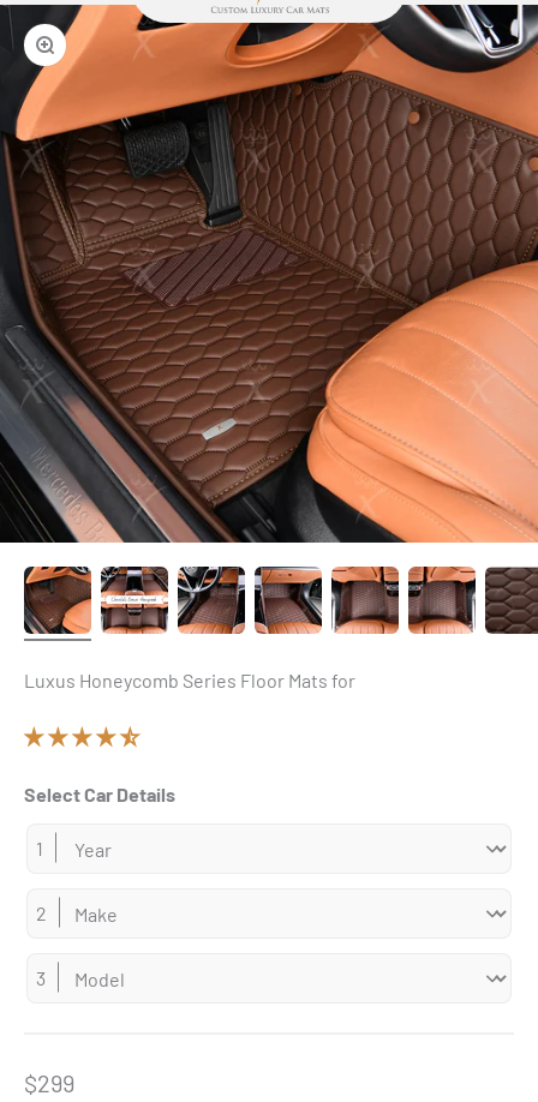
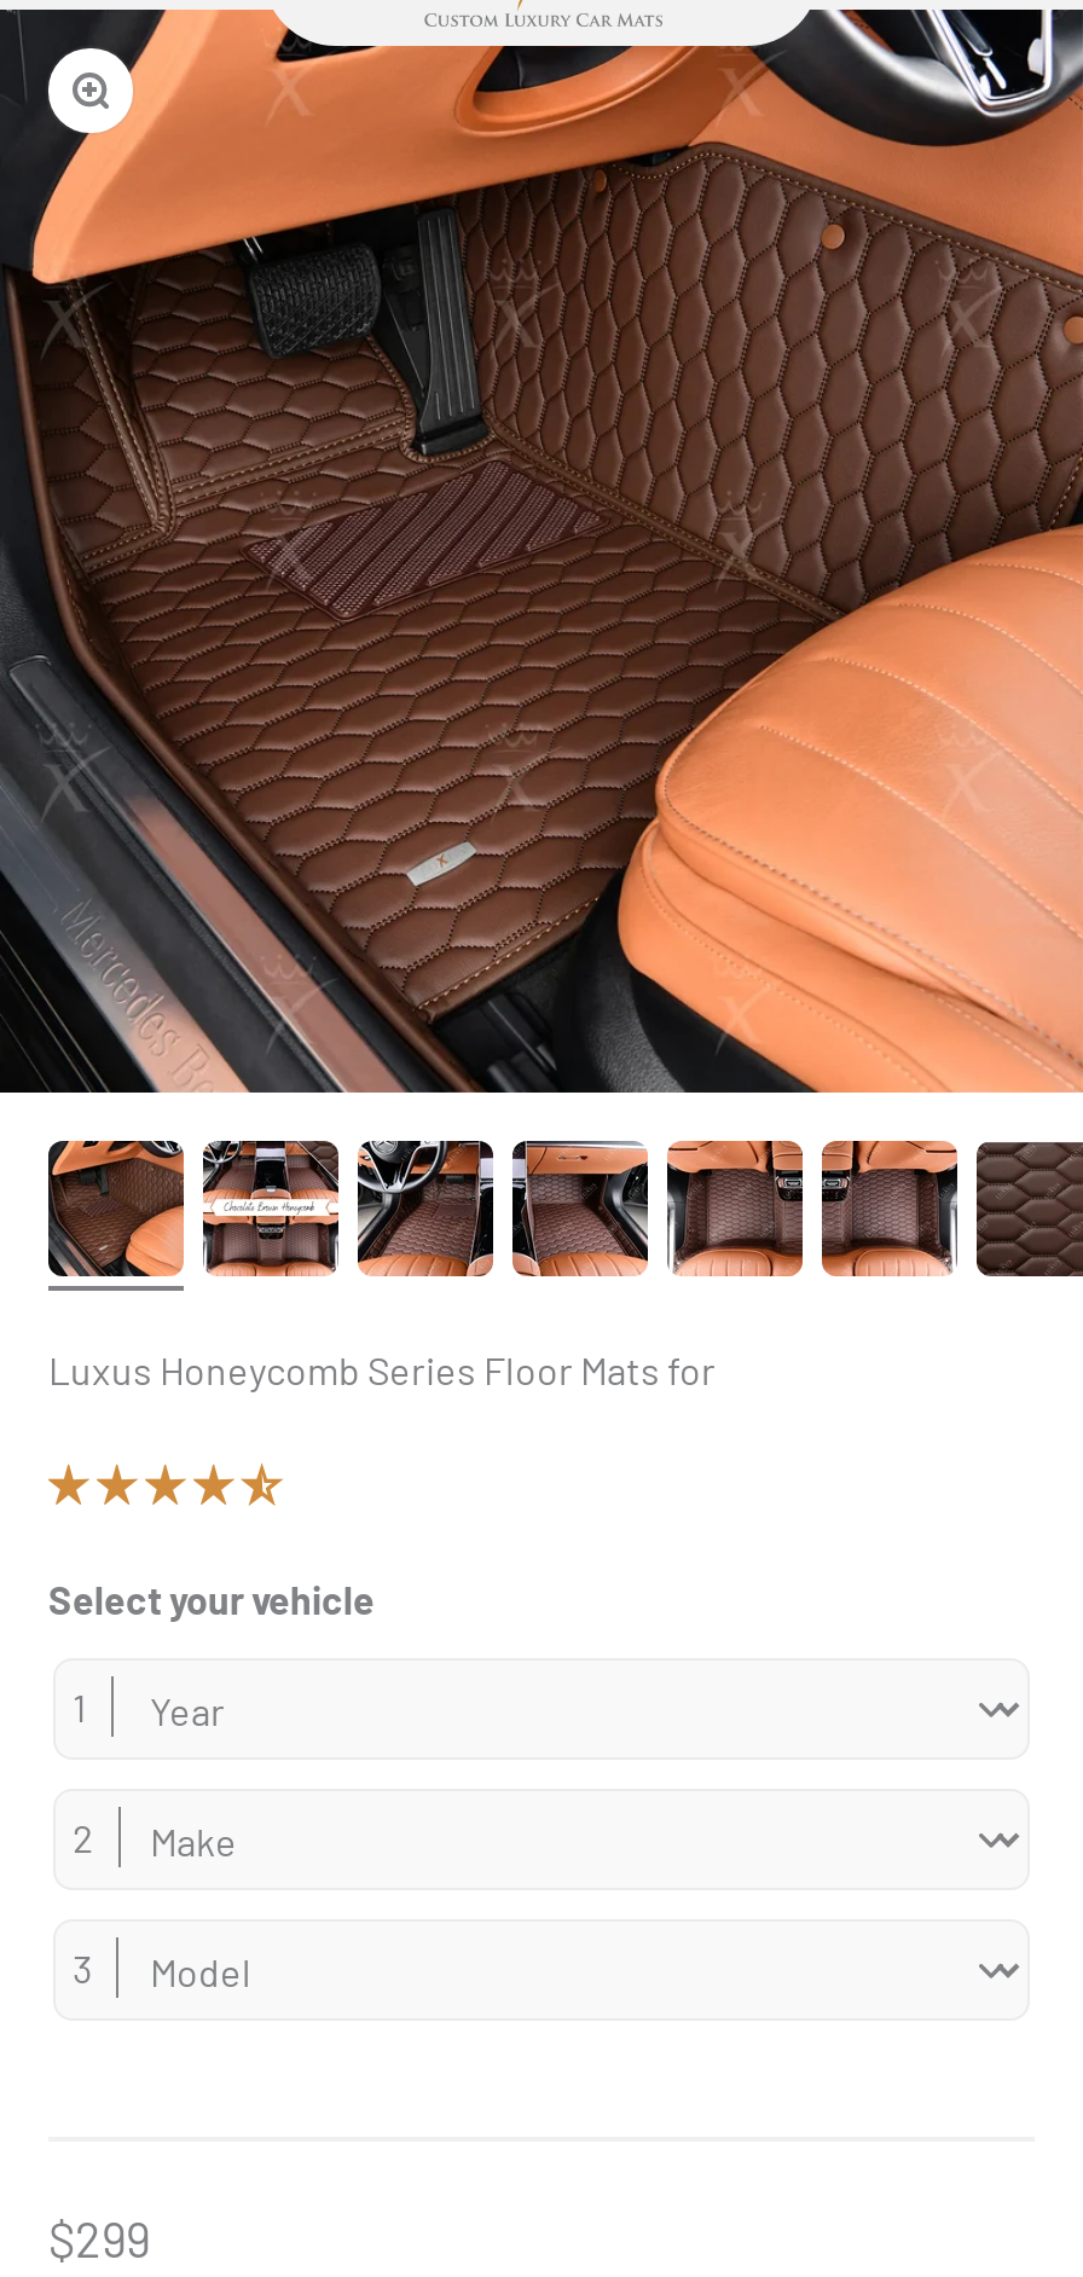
- Select Car Details
+ Select your vehicle
